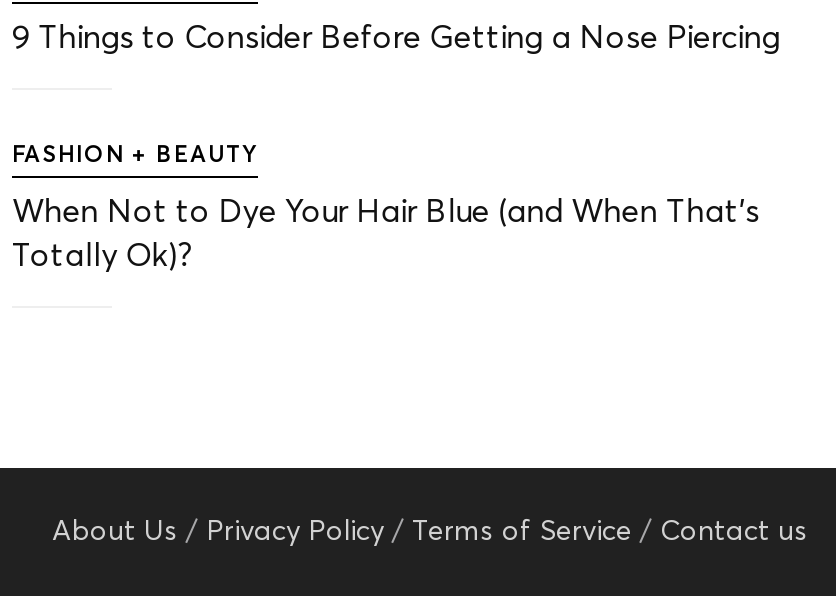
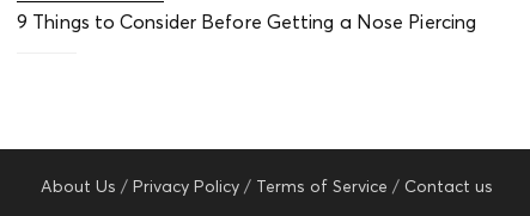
- FASHION + BEAUTY
- When Not to Dye Your Hair Blue (and When That’s
- Totally Ok)?
